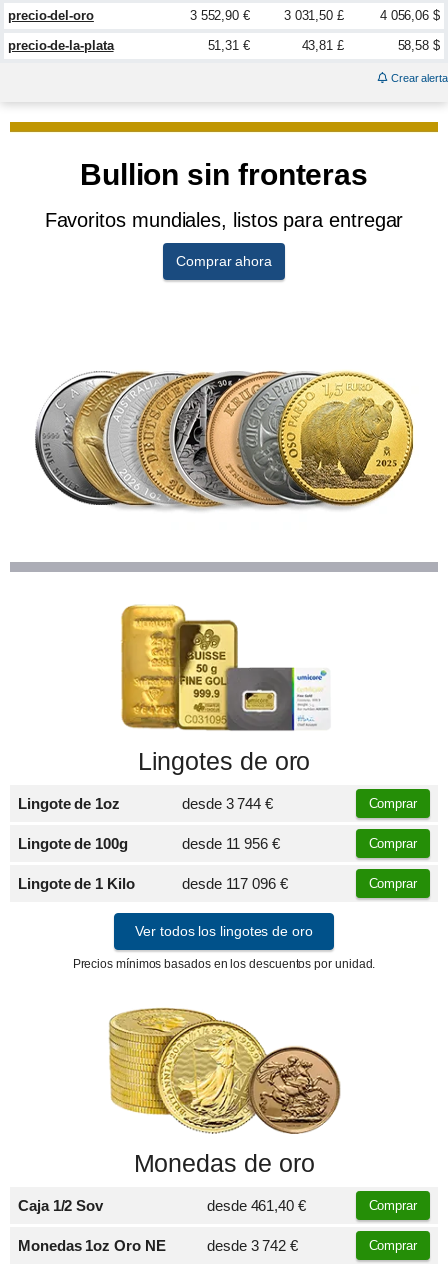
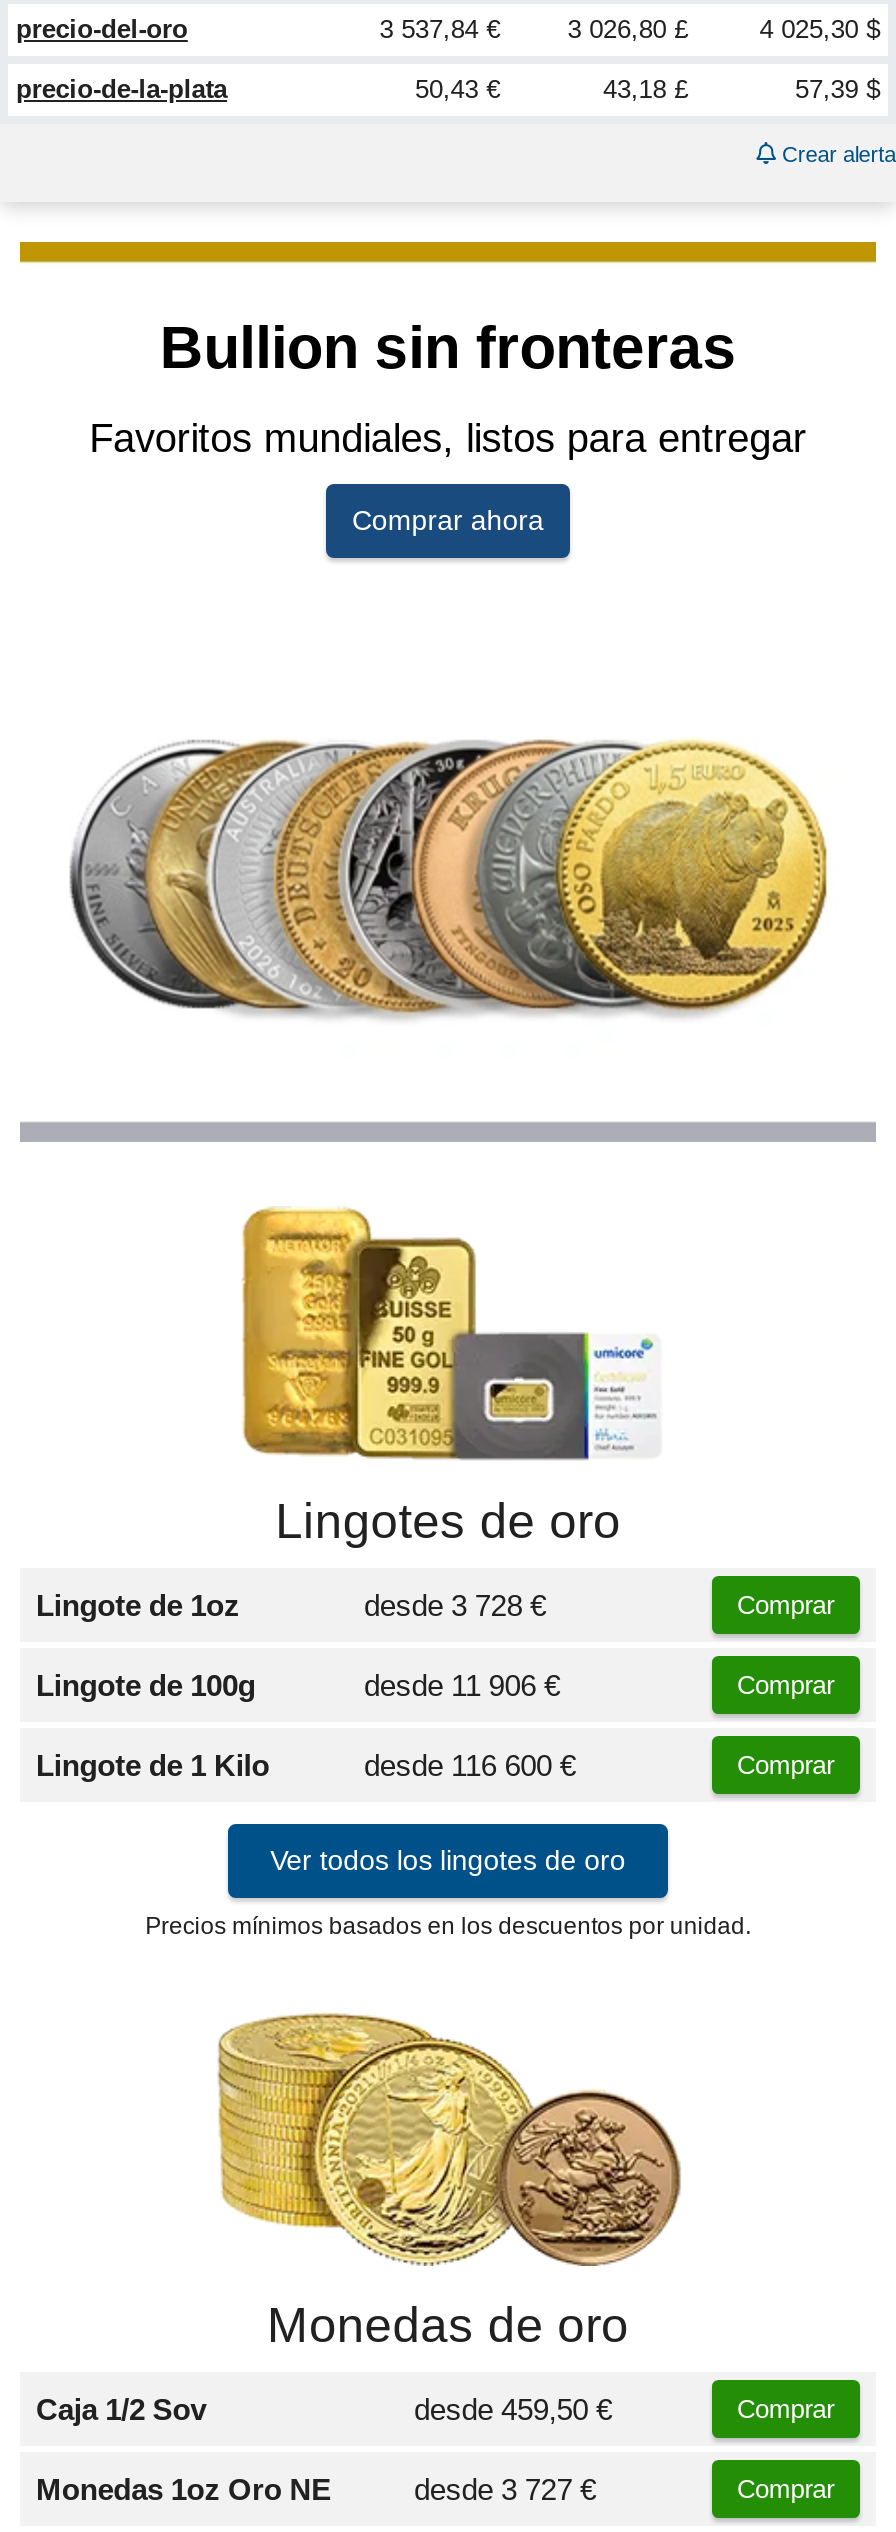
- 3 552,90 €
+ 3 537,84 €

- 3 031,50 £
+ 3 026,80 £

- 4 056,06 $
+ 4 025,30 $

- 51,31 €
+ 50,43 €

- 43,81 £
+ 43,18 £

- 58,58 $
+ 57,39 $

- desde 3 744 €
+ desde 3 728 €

- desde 11 956 €
+ desde 11 906 €

- desde 117 096 €
+ desde 116 600 €

- desde 461,40 €
+ desde 459,50 €

- desde 3 742 €
+ desde 3 727 €
